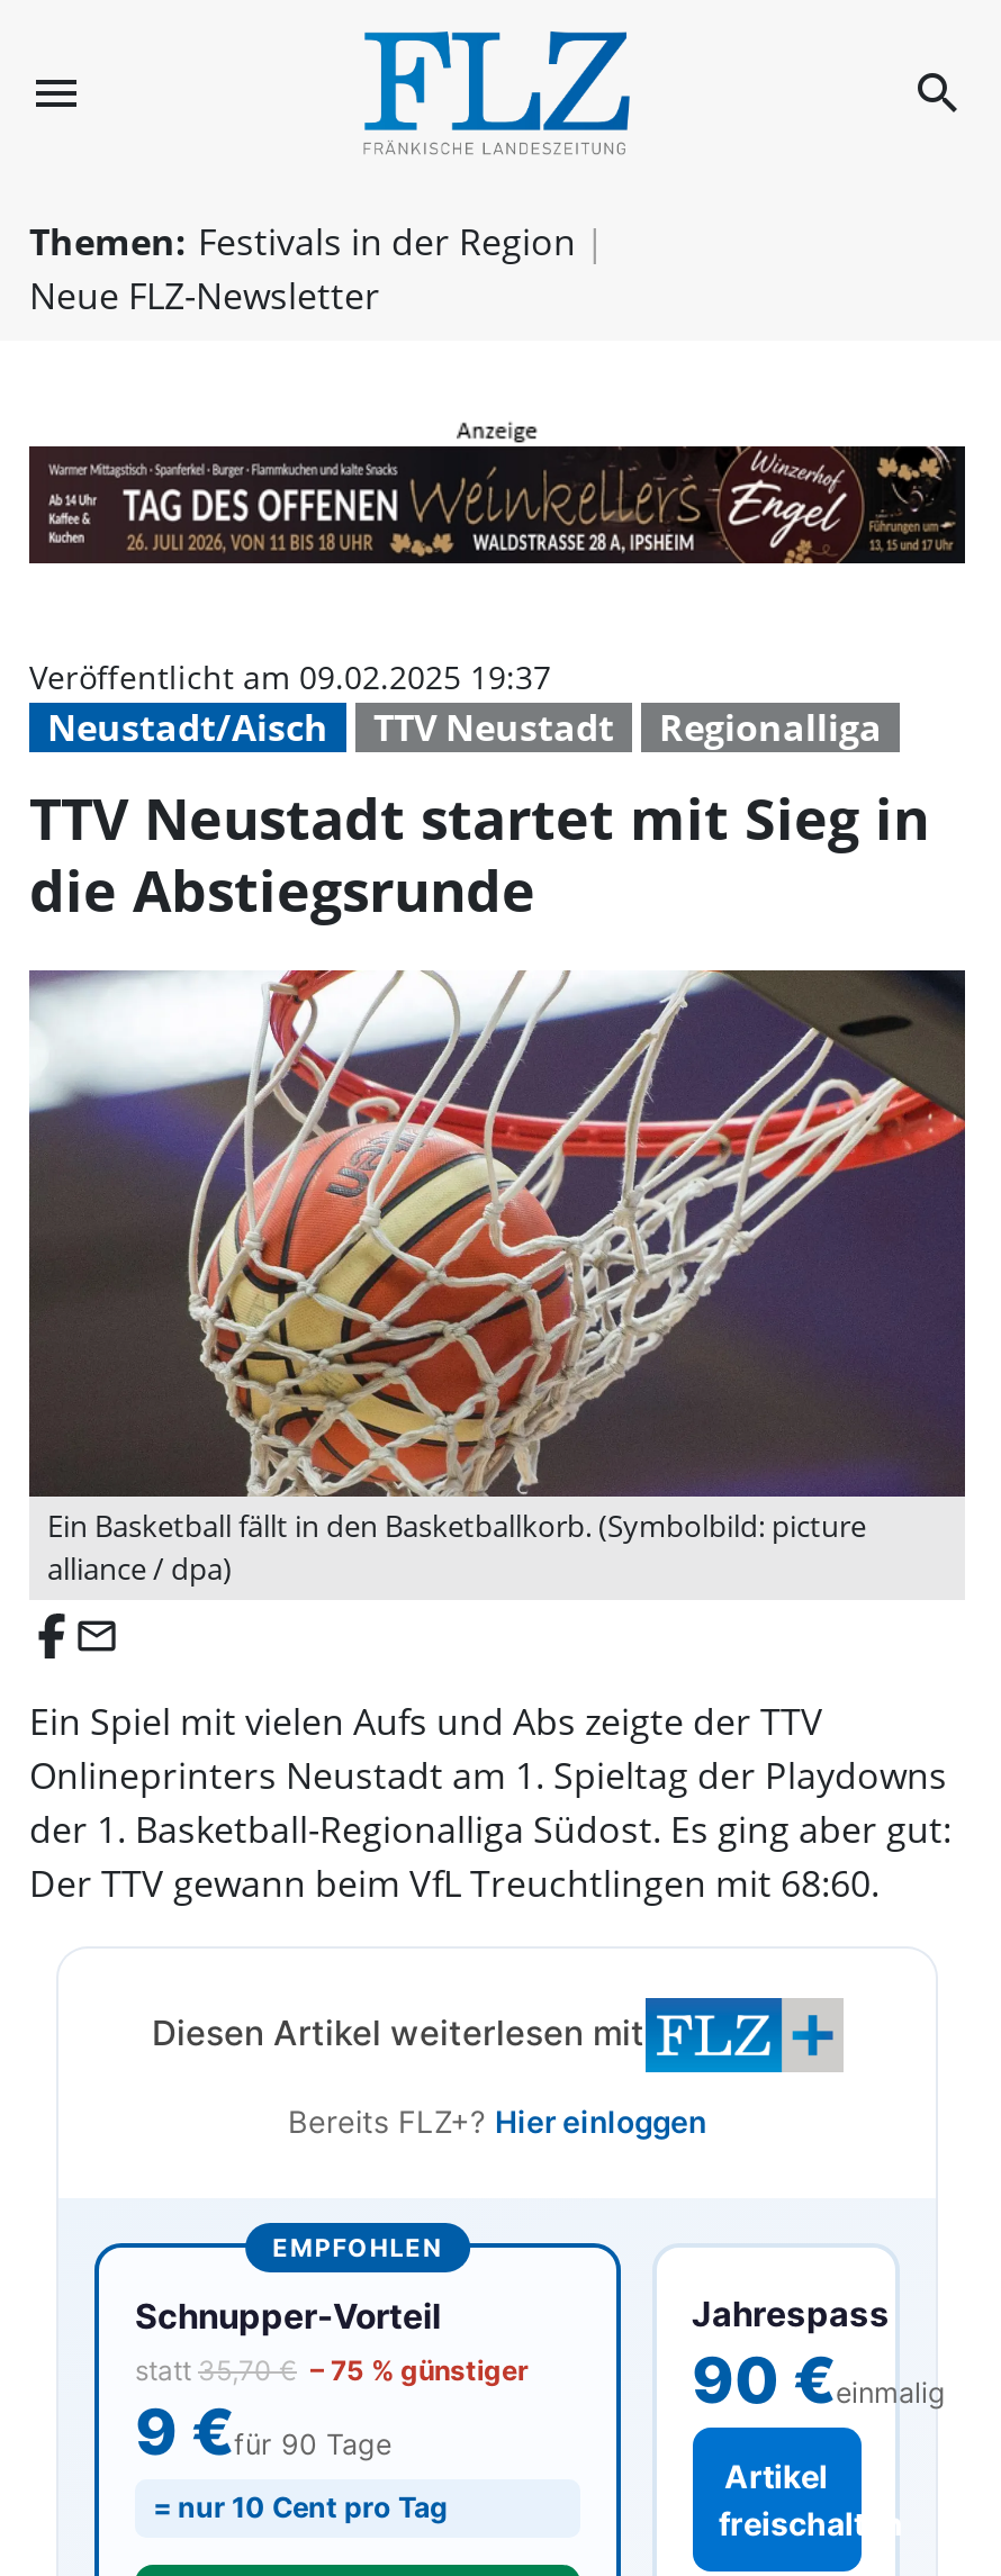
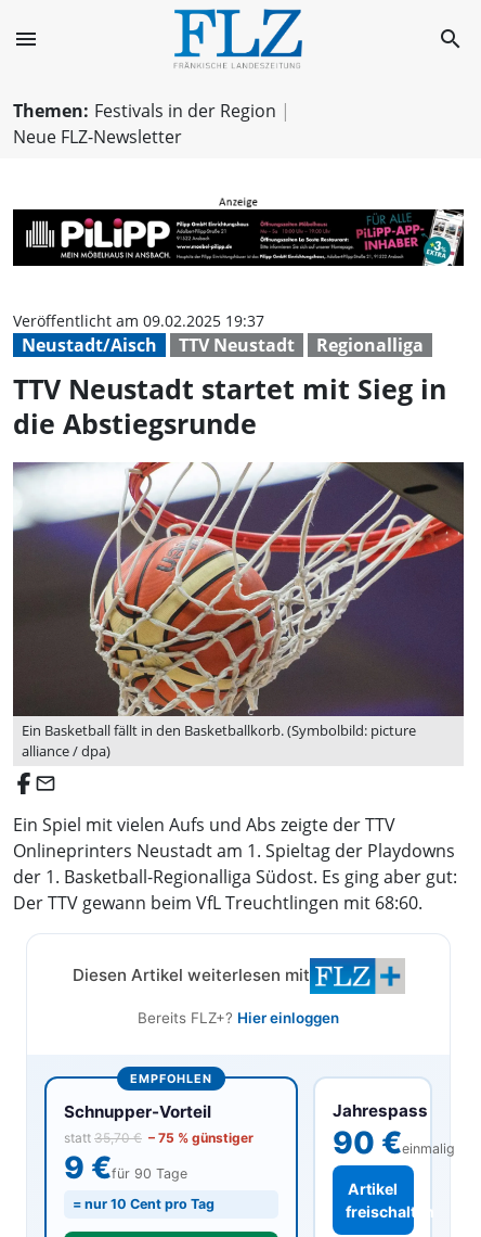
- [image]
+ [image]
